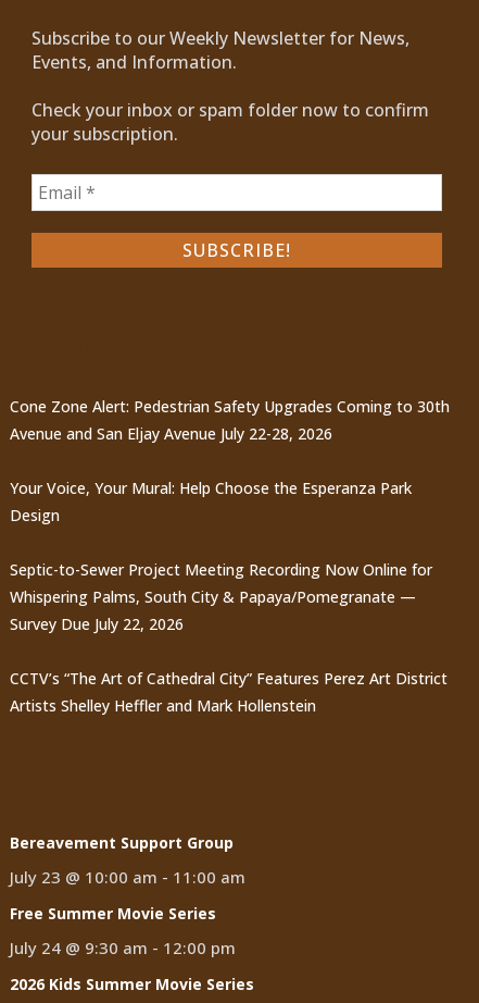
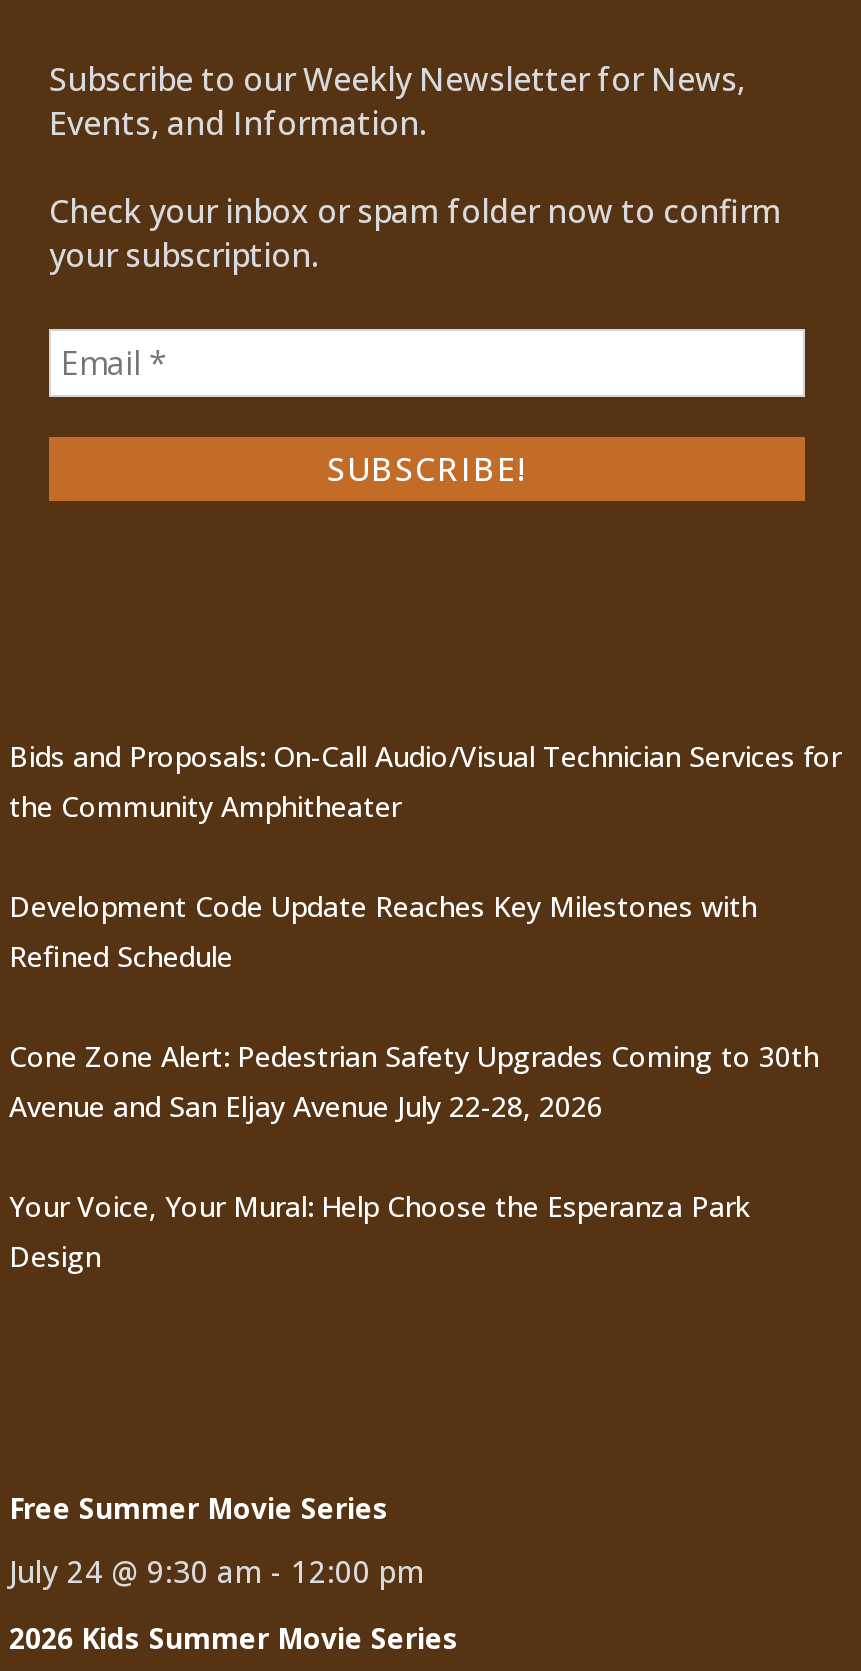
+ Bids and Proposals: On-Call Audio/Visual Technician Services for
+ the Community Amphitheater
+ Development Code Update Reaches Key Milestones with
+ Refined Schedule

moved down: Cone Zone Alert: Pedestrian Safety Upgrades Coming to 30th | Avenue and San Eljay Avenue July 22-28, 2026 | Your Voice, Your Mural: Help Choose the Esperanza Park | Design

- Septic-to-Sewer Project Meeting Recording Now Online for
- Whispering Palms, South City & Papaya/Pomegranate —
- Survey Due July 22, 2026
- CCTV’s “The Art of Cathedral City” Features Perez Art District
- Artists Shelley Heffler and Mark Hollenstein

- Bereavement Support Group
- July 23 @ 10:00 am - 11:00 am
